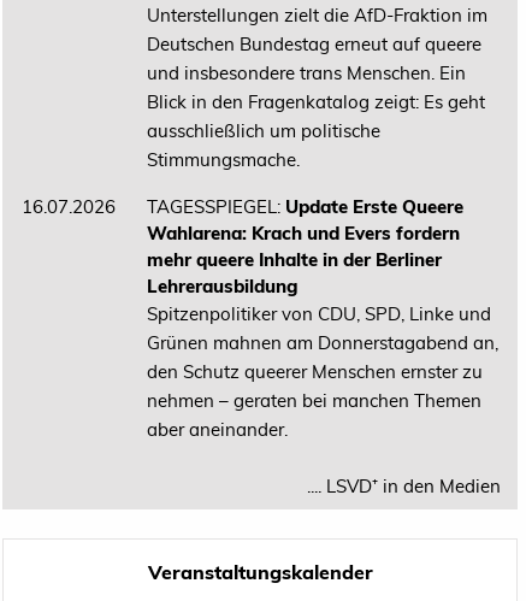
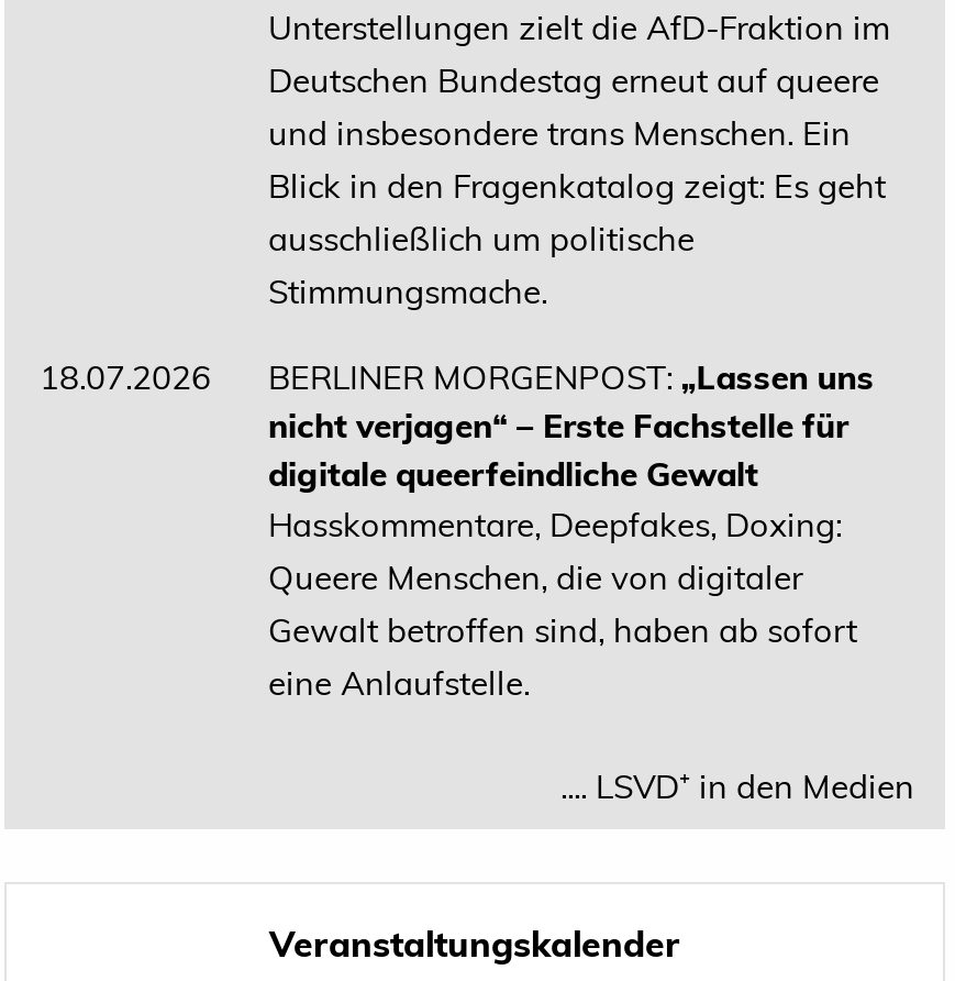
- 16.07.2026
- TAGESSPIEGEL: Update Erste Queere
- Wahlarena: Krach und Evers fordern
- mehr queere Inhalte in der Berliner
- Lehrerausbildung
- Spitzenpolitiker von CDU, SPD, Linke und
- Grünen mahnen am Donnerstagabend an,
- den Schutz queerer Menschen ernster zu
- nehmen – geraten bei manchen Themen
- aber aneinander.
+ 18.07.2026
+ BERLINER MORGENPOST: „Lassen uns
+ nicht verjagen“ – Erste Fachstelle für
+ digitale queerfeindliche Gewalt
+ Hasskommentare, Deepfakes, Doxing:
+ Queere Menschen, die von digitaler
+ Gewalt betroffen sind, haben ab sofort
+ eine Anlaufstelle.
